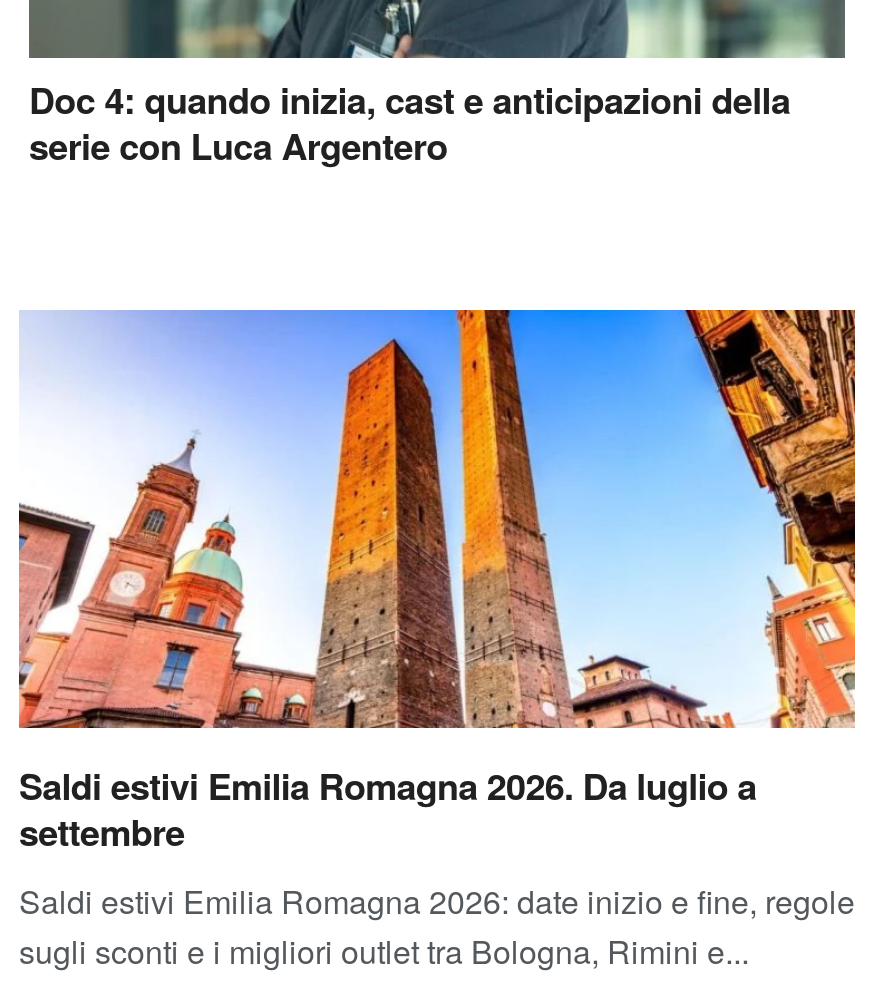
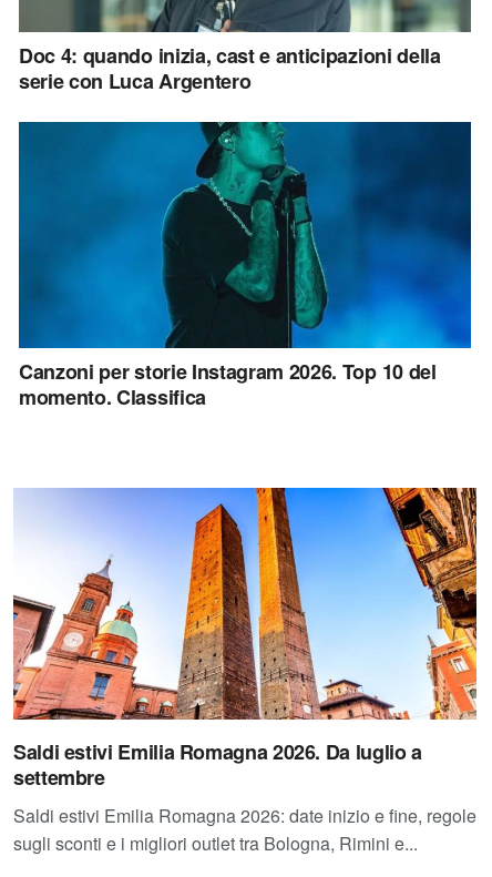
+ [image]
+ Canzoni per storie Instagram 2026. Top 10 del
+ momento. Classifica
